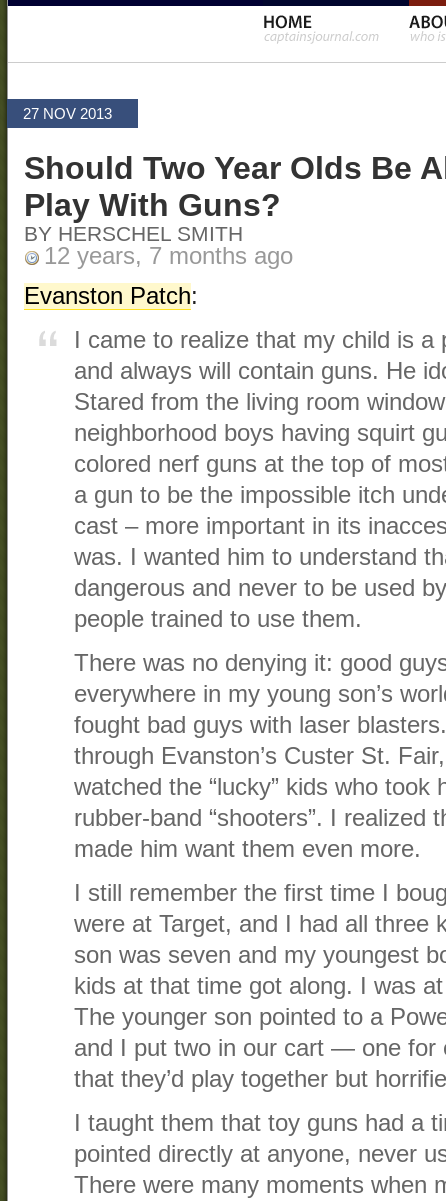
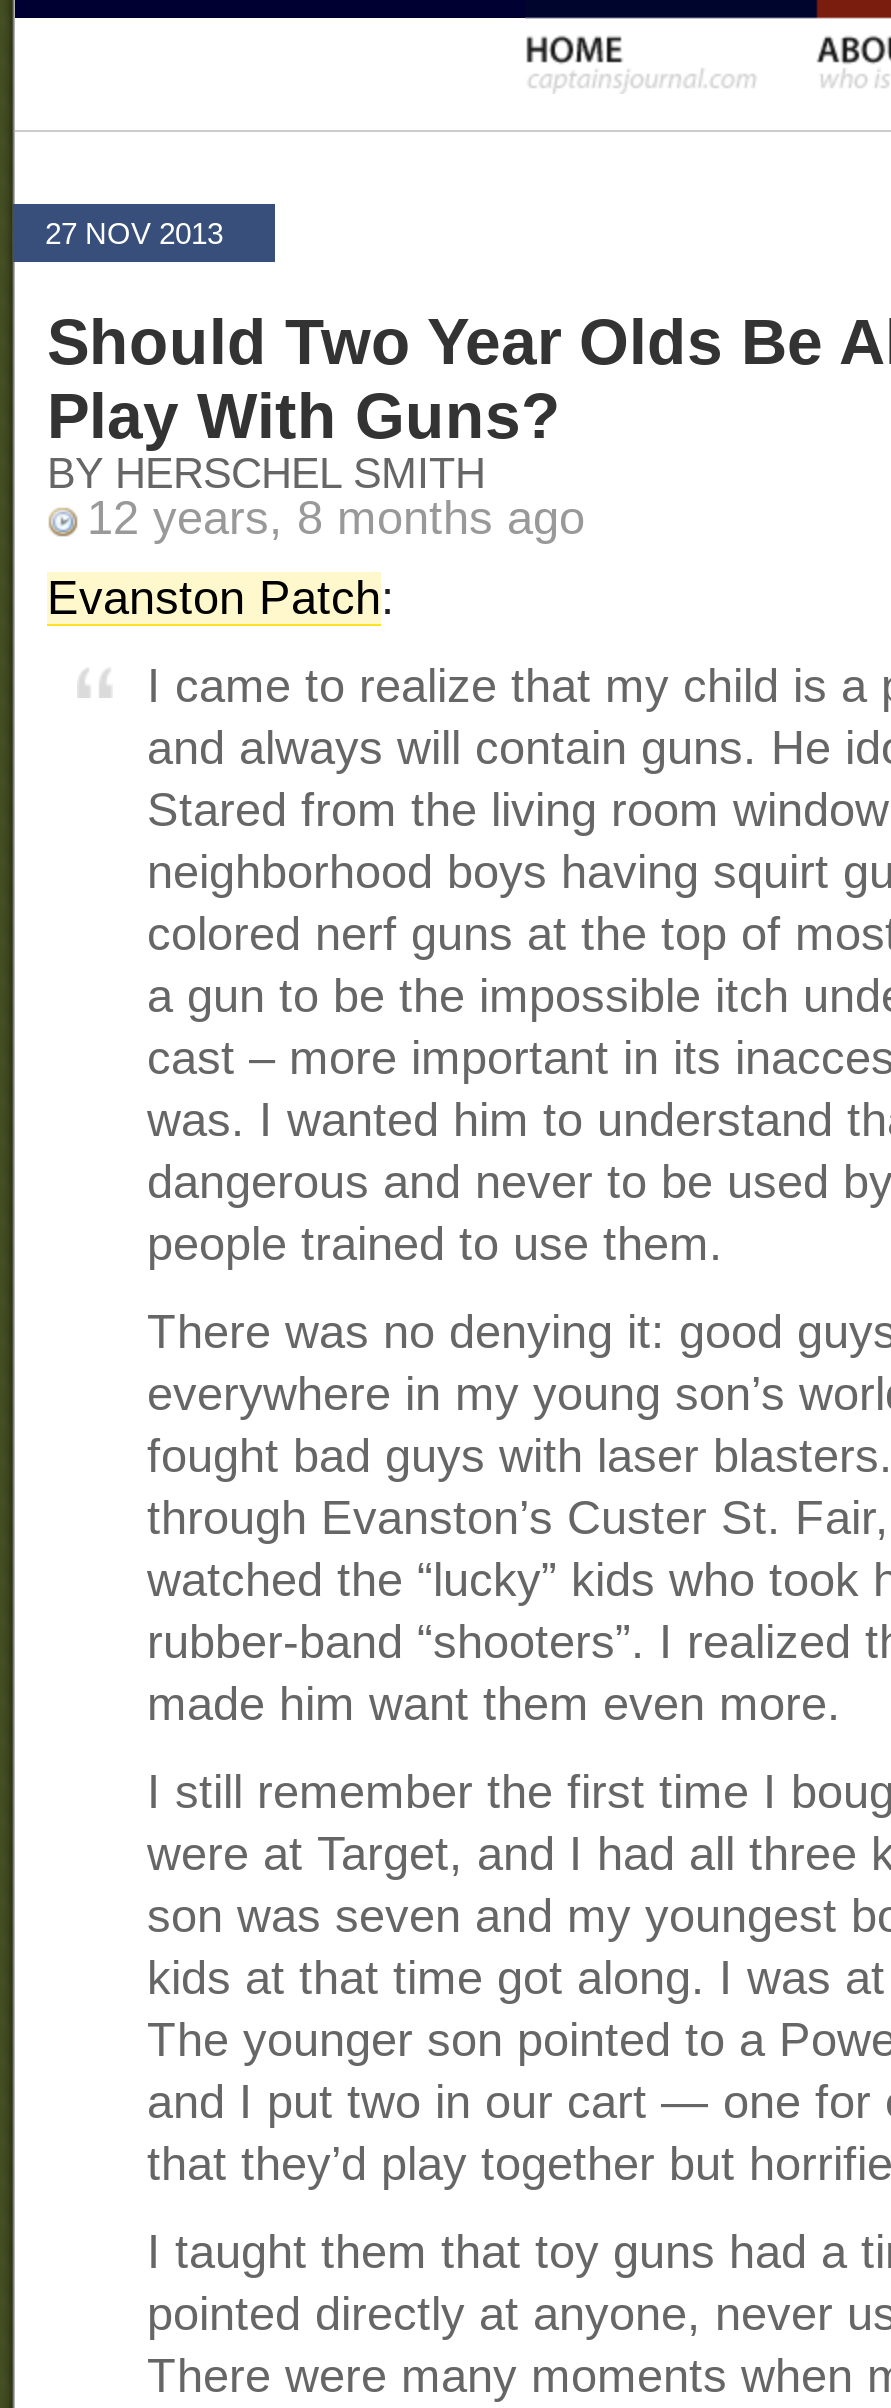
- 12 years, 7 months ago
+ 12 years, 8 months ago
